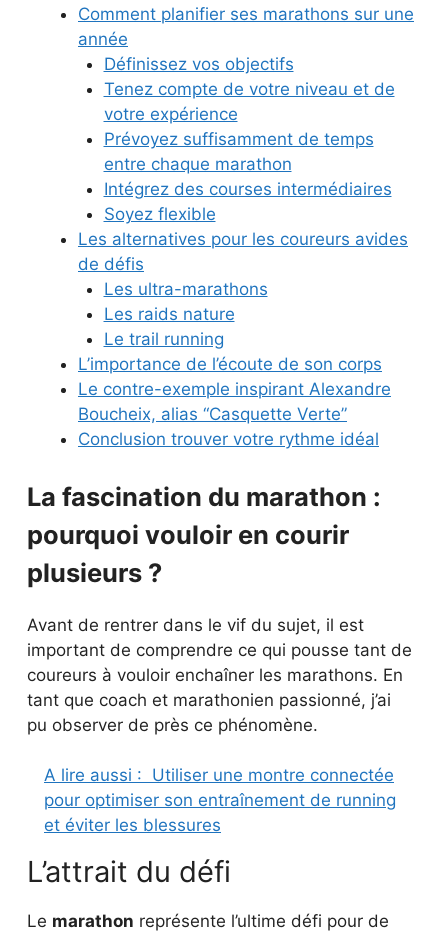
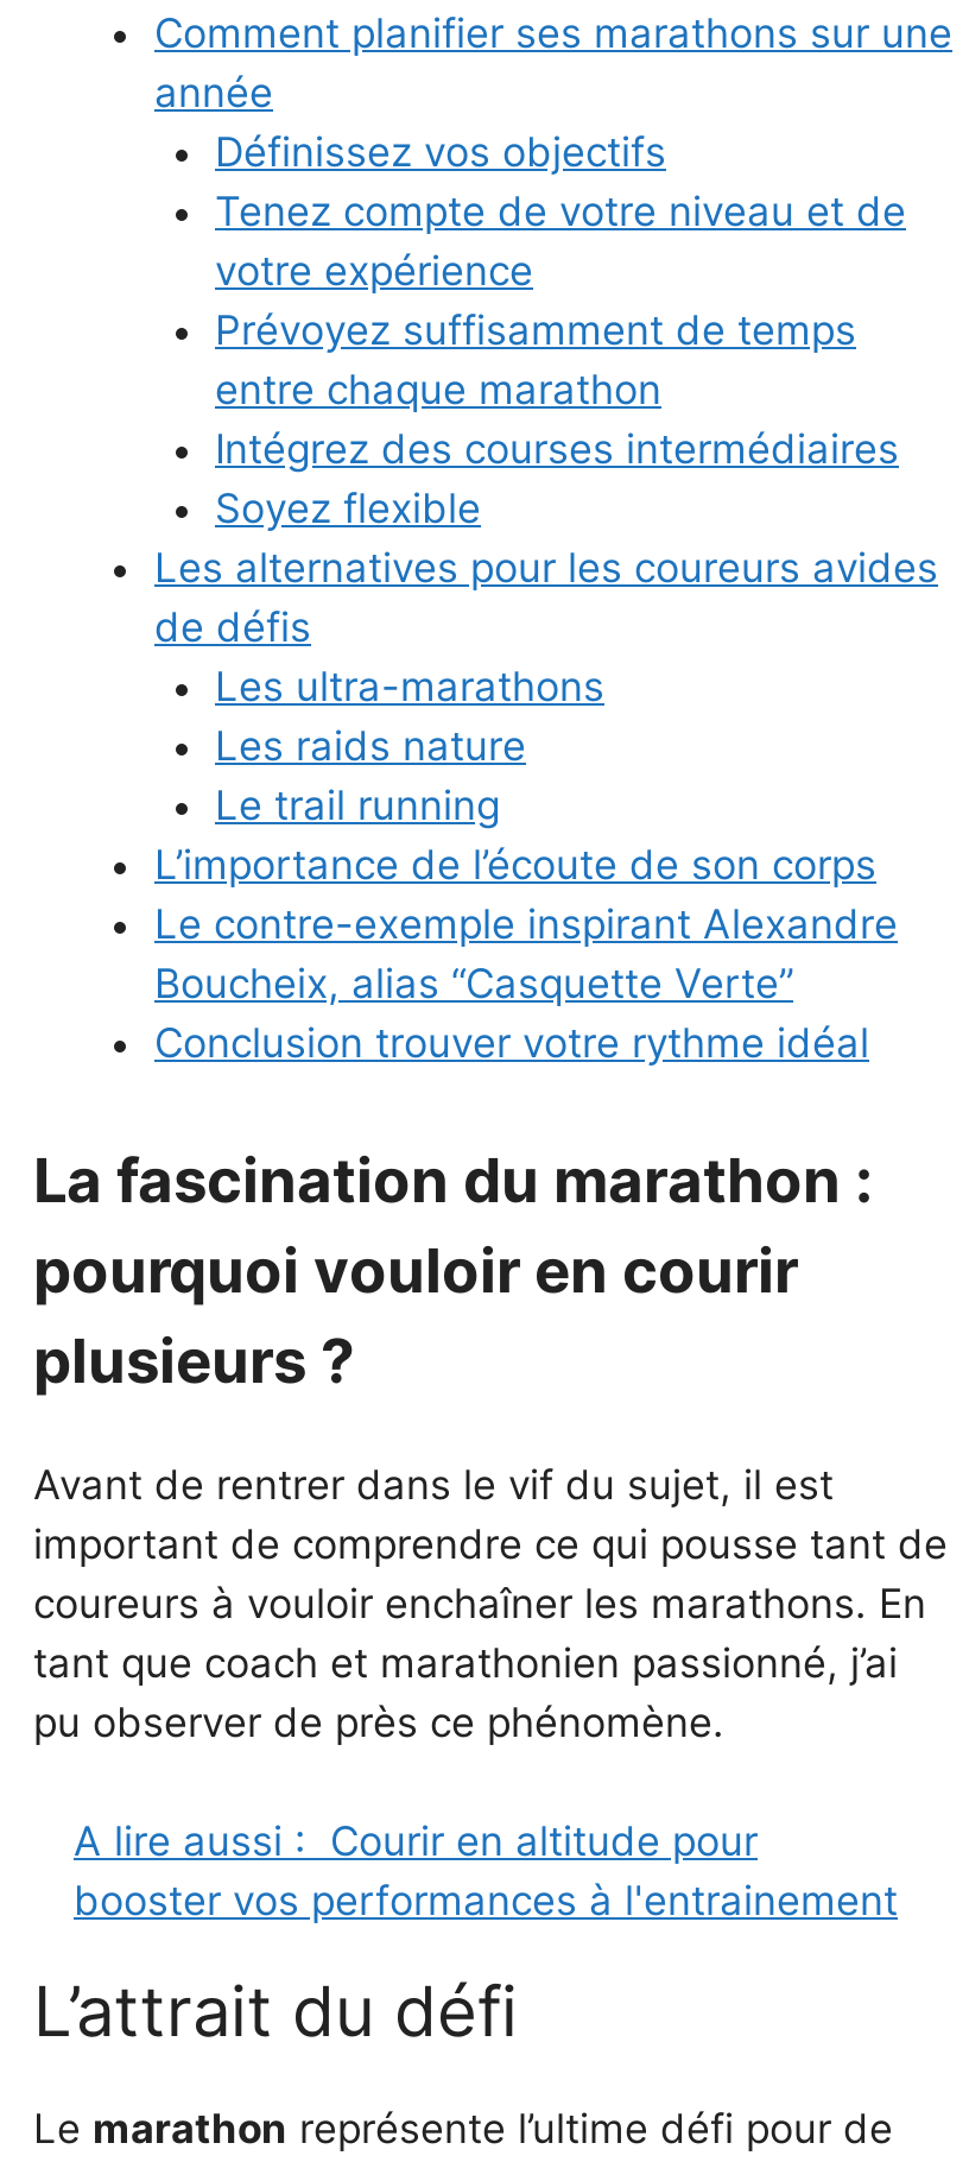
- A lire aussi : Utiliser une montre connectée
- pour optimiser son entraînement de running
- et éviter les blessures
+ A lire aussi : Courir en altitude pour
+ booster vos performances à l'entrainement
